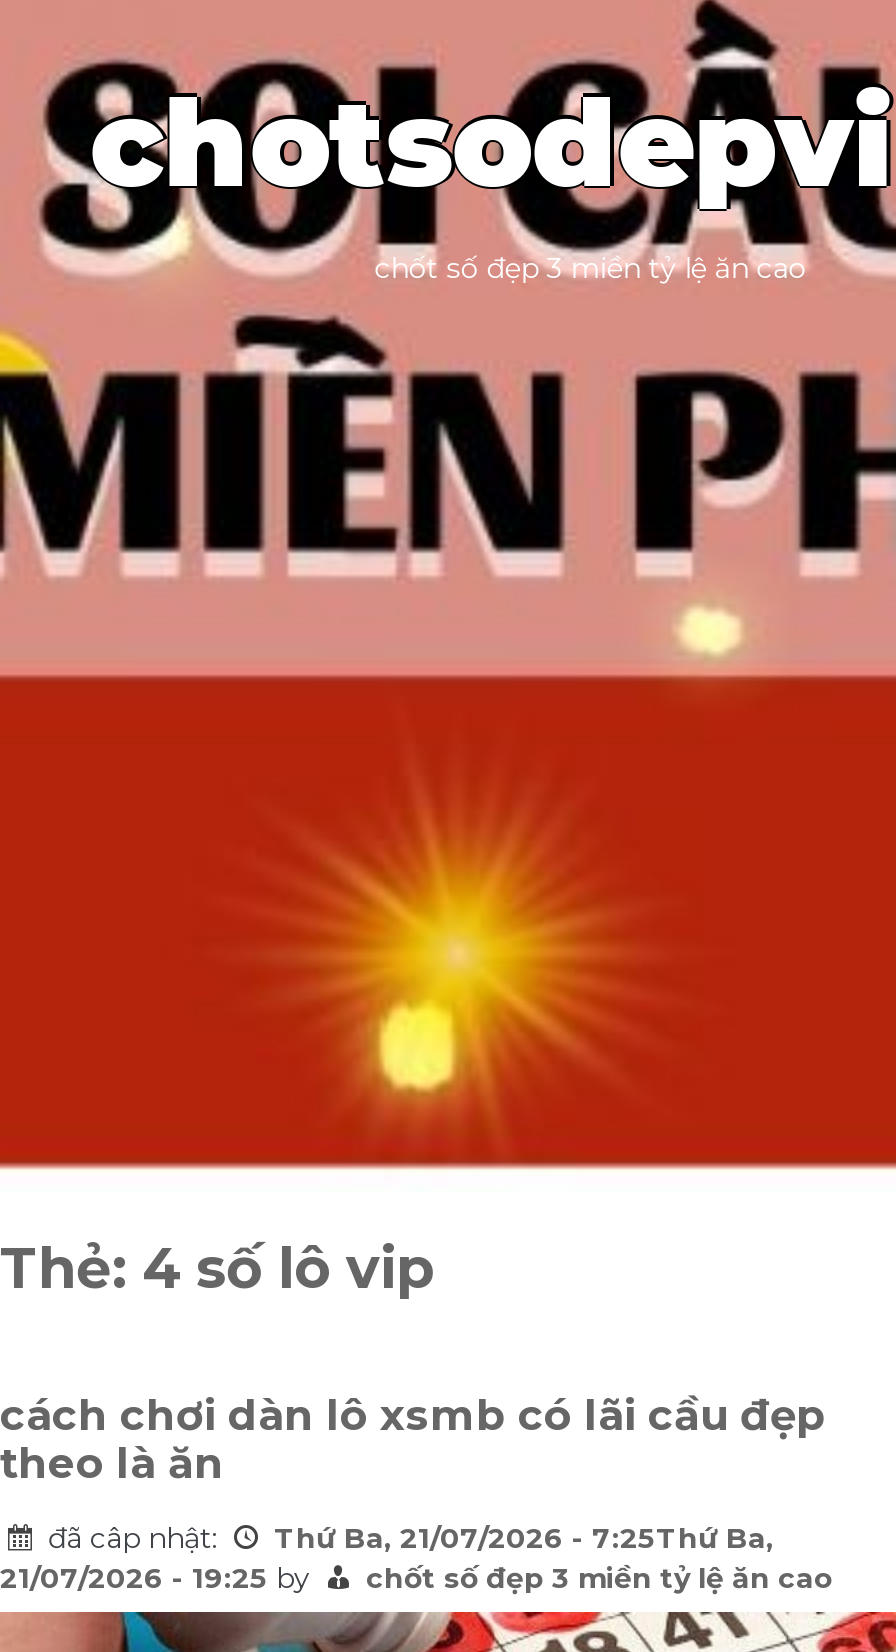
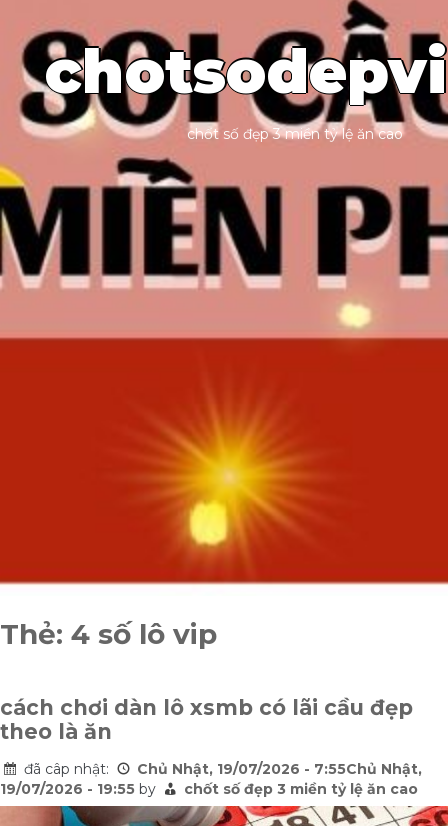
- Thứ Ba, 21/07/2026 - 7:25Thứ Ba,
- 21/07/2026 - 19:25 by
+ Chủ Nhật, 19/07/2026 - 7:55Chủ Nhật,
+ 19/07/2026 - 19:55 by
